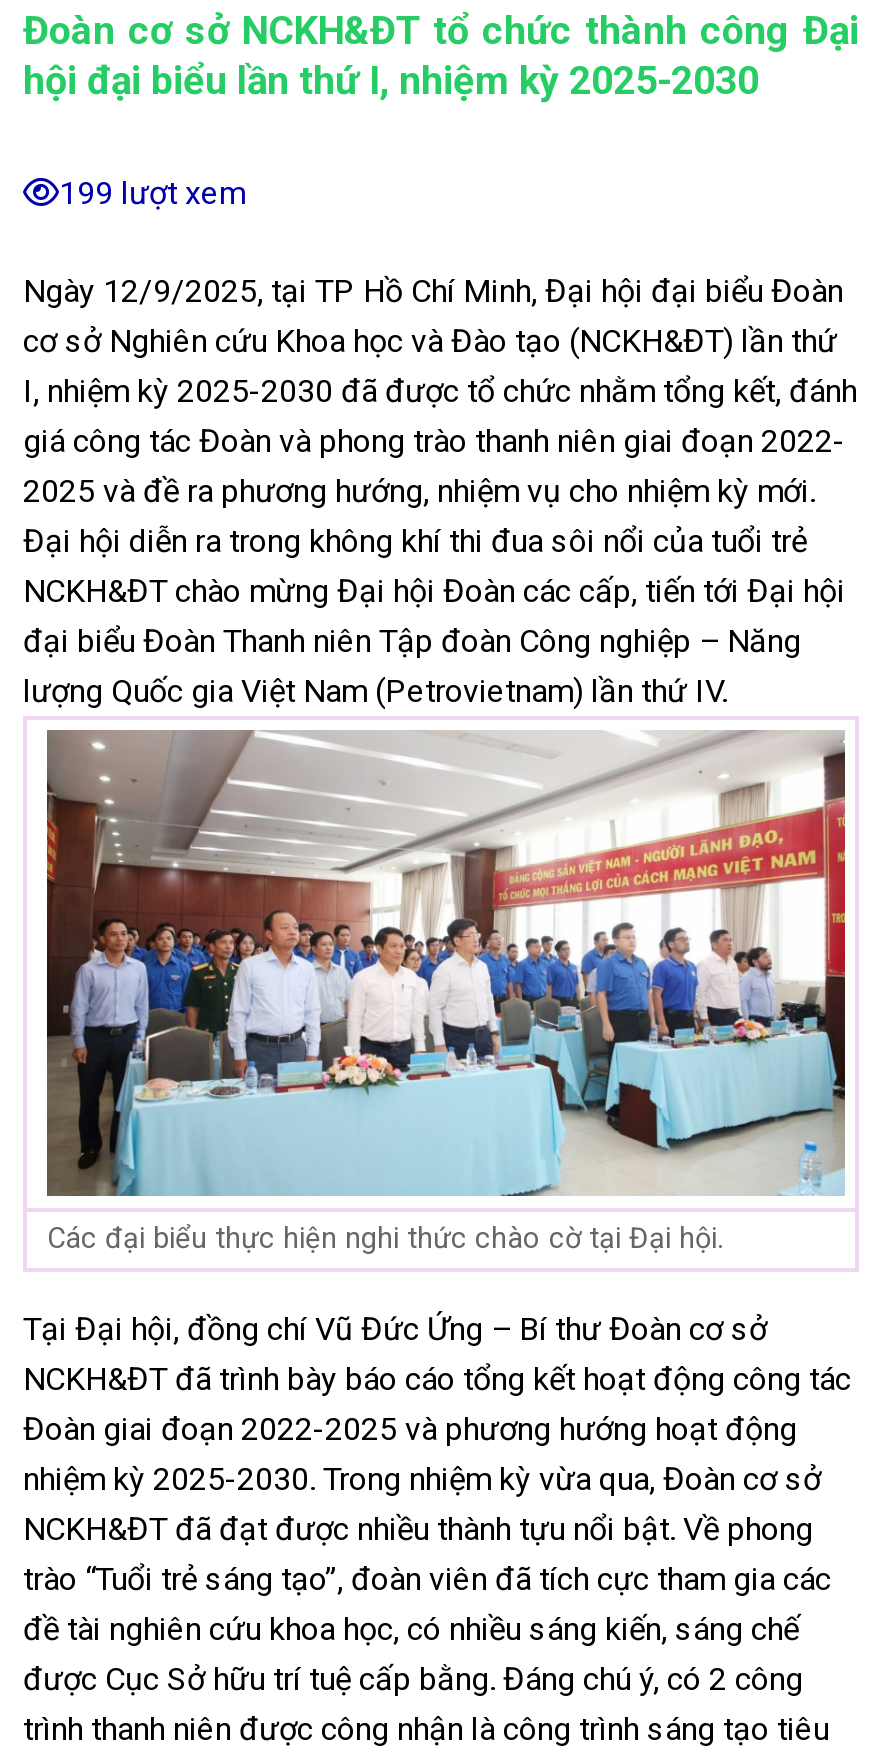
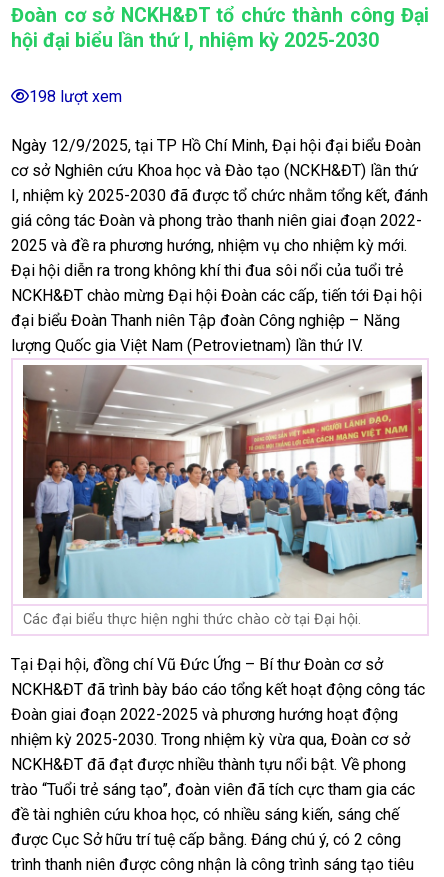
- 199 lượt xem
+ 198 lượt xem
